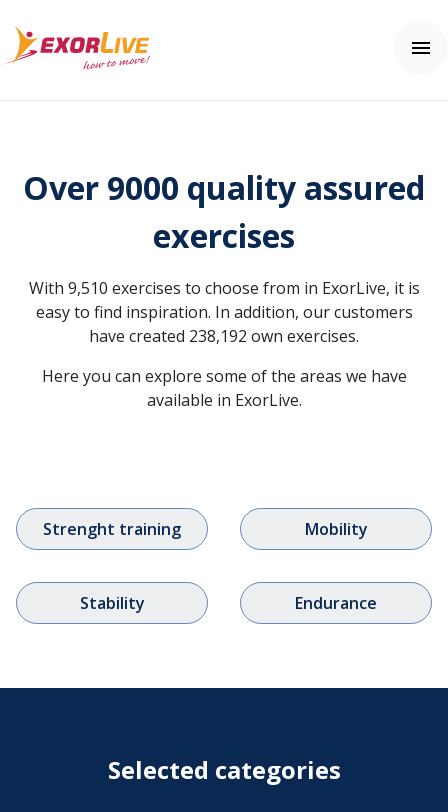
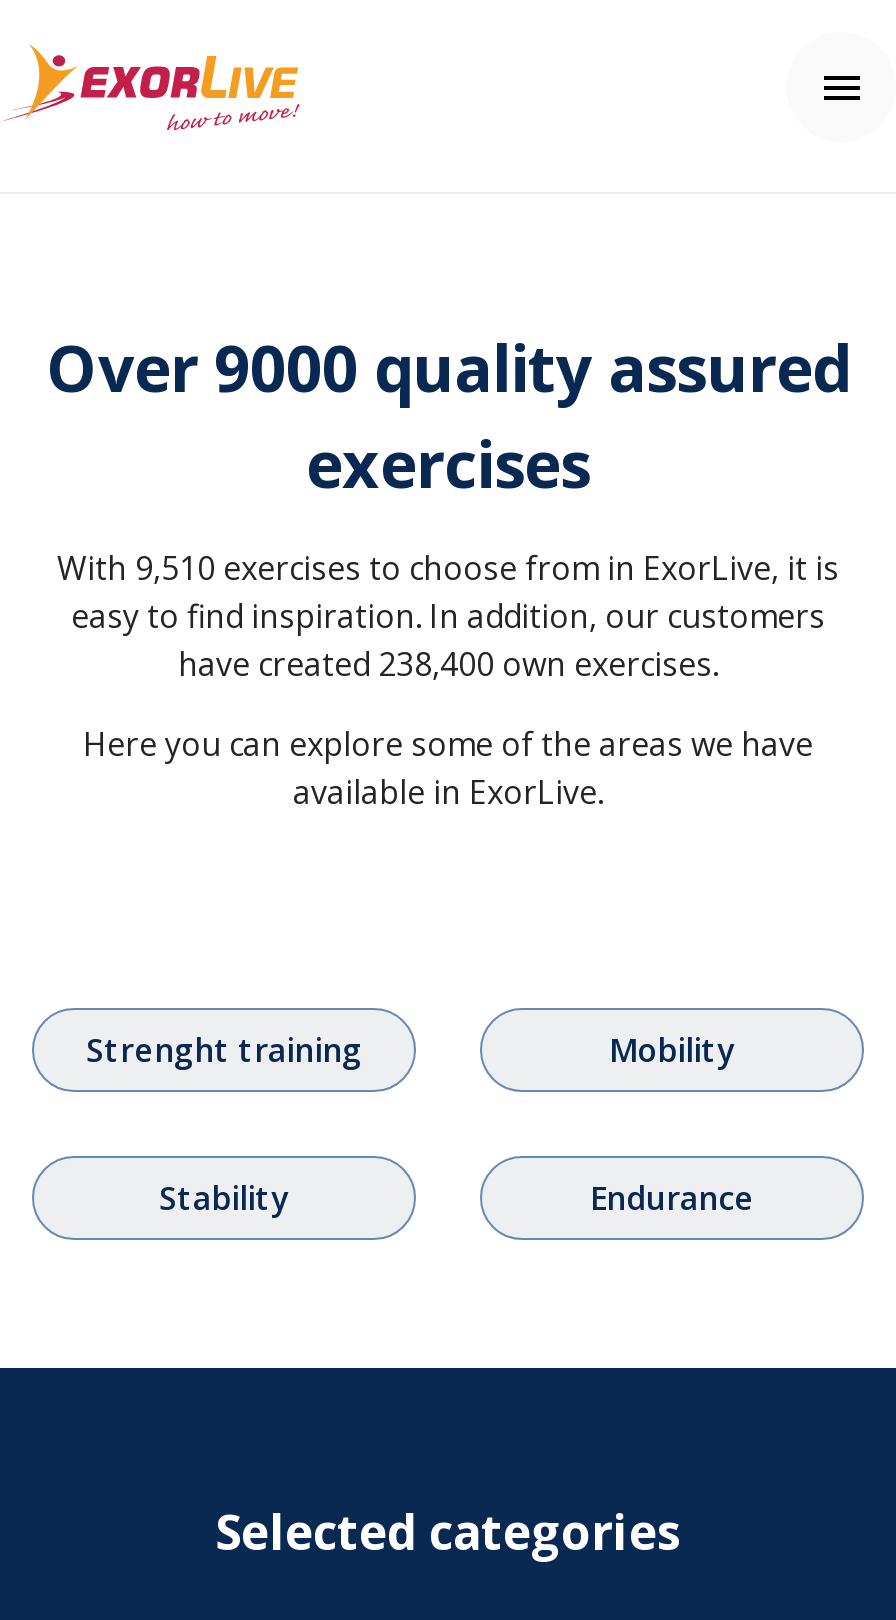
- have created 238,192 own exercises.
+ have created 238,400 own exercises.
